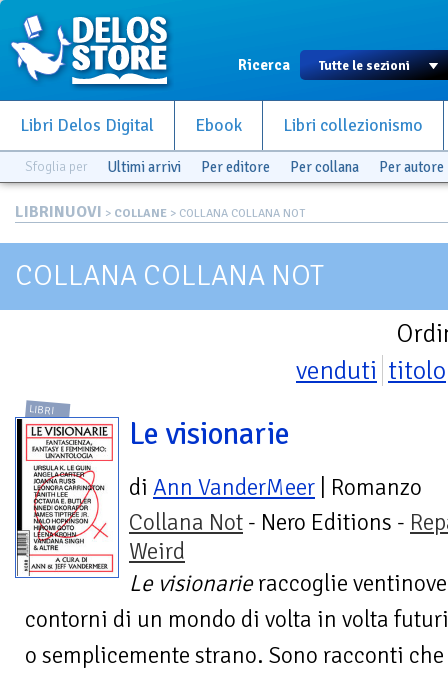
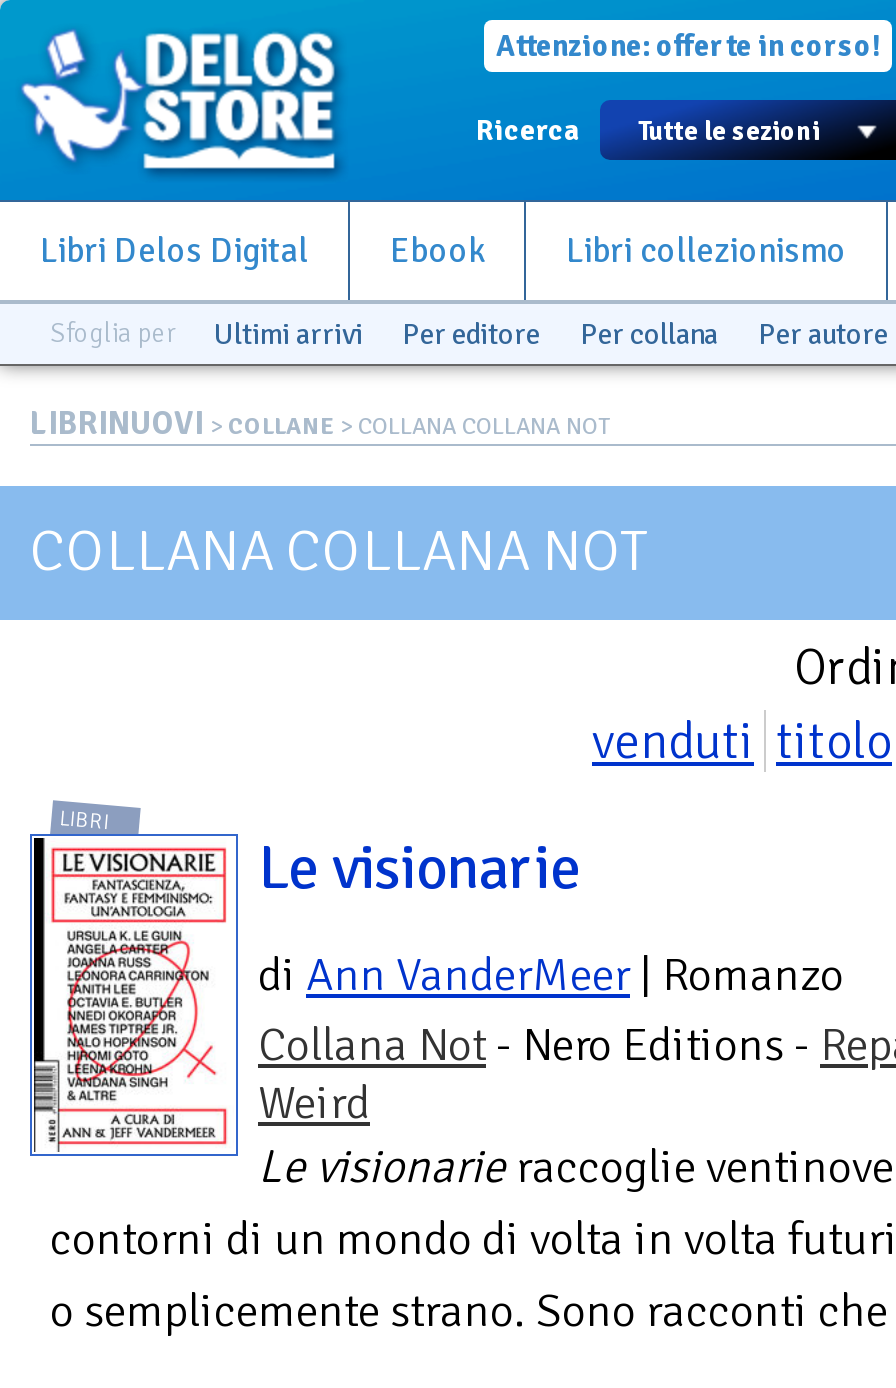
+ Attenzione: offerte in corso!
